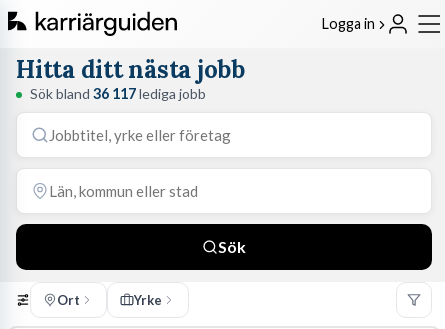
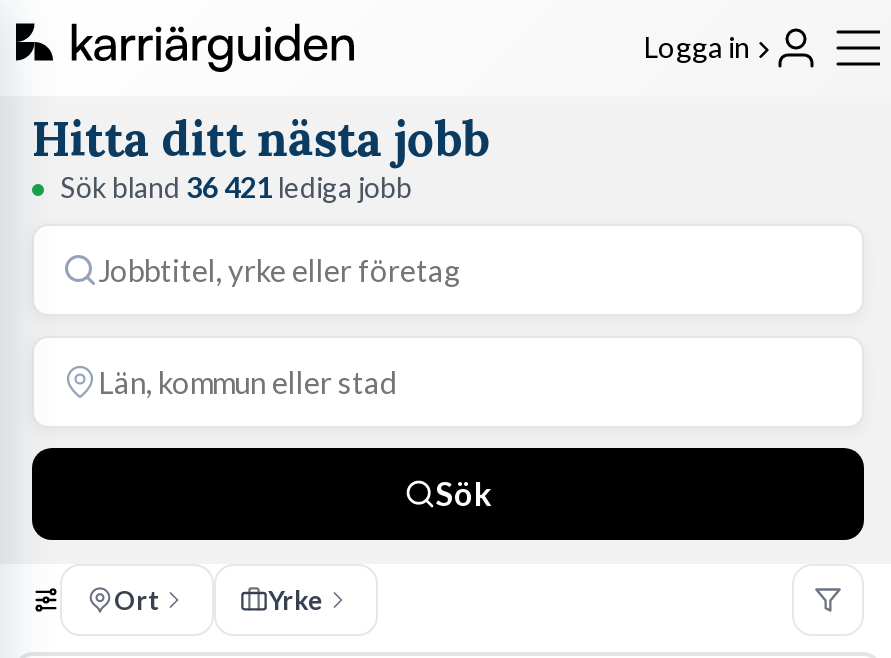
- Sök bland 36 117 lediga jobb
+ Sök bland 36 421 lediga jobb
